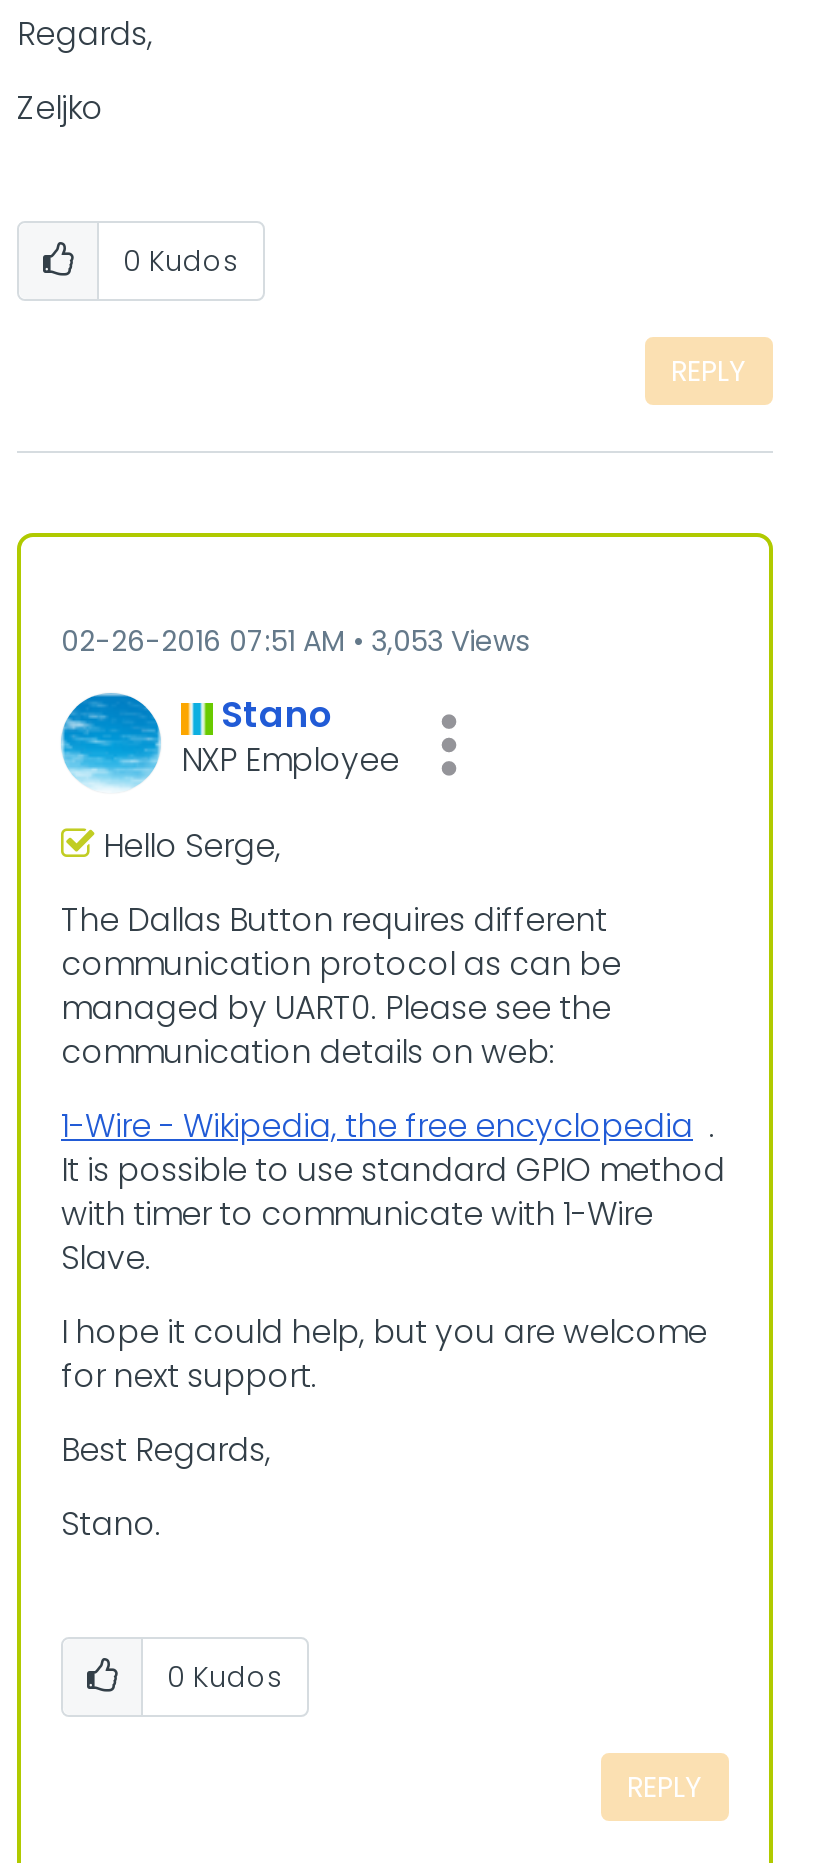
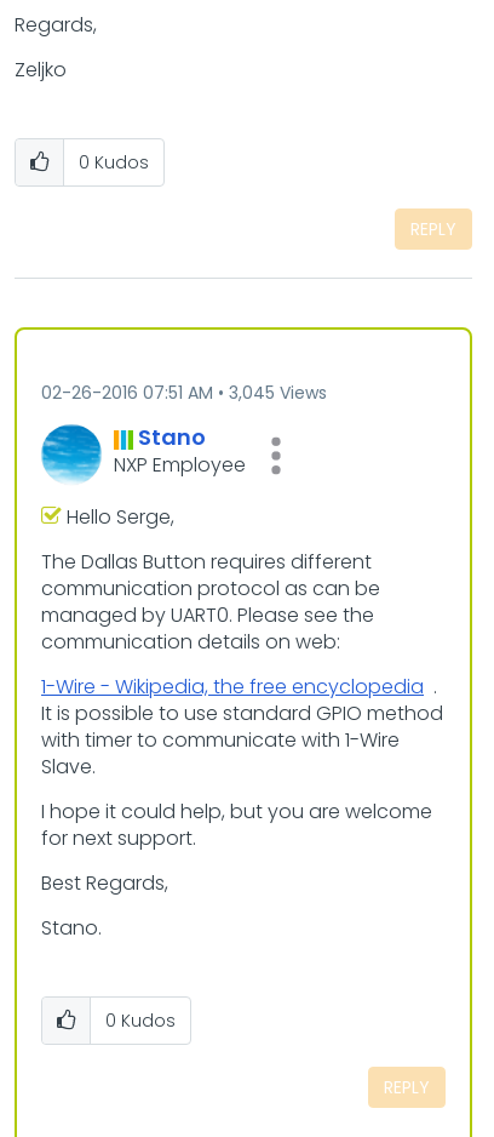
- 02-26-2016 07:51 AM 3,053 Views
+ 02-26-2016 07:51 AM 3,045 Views
